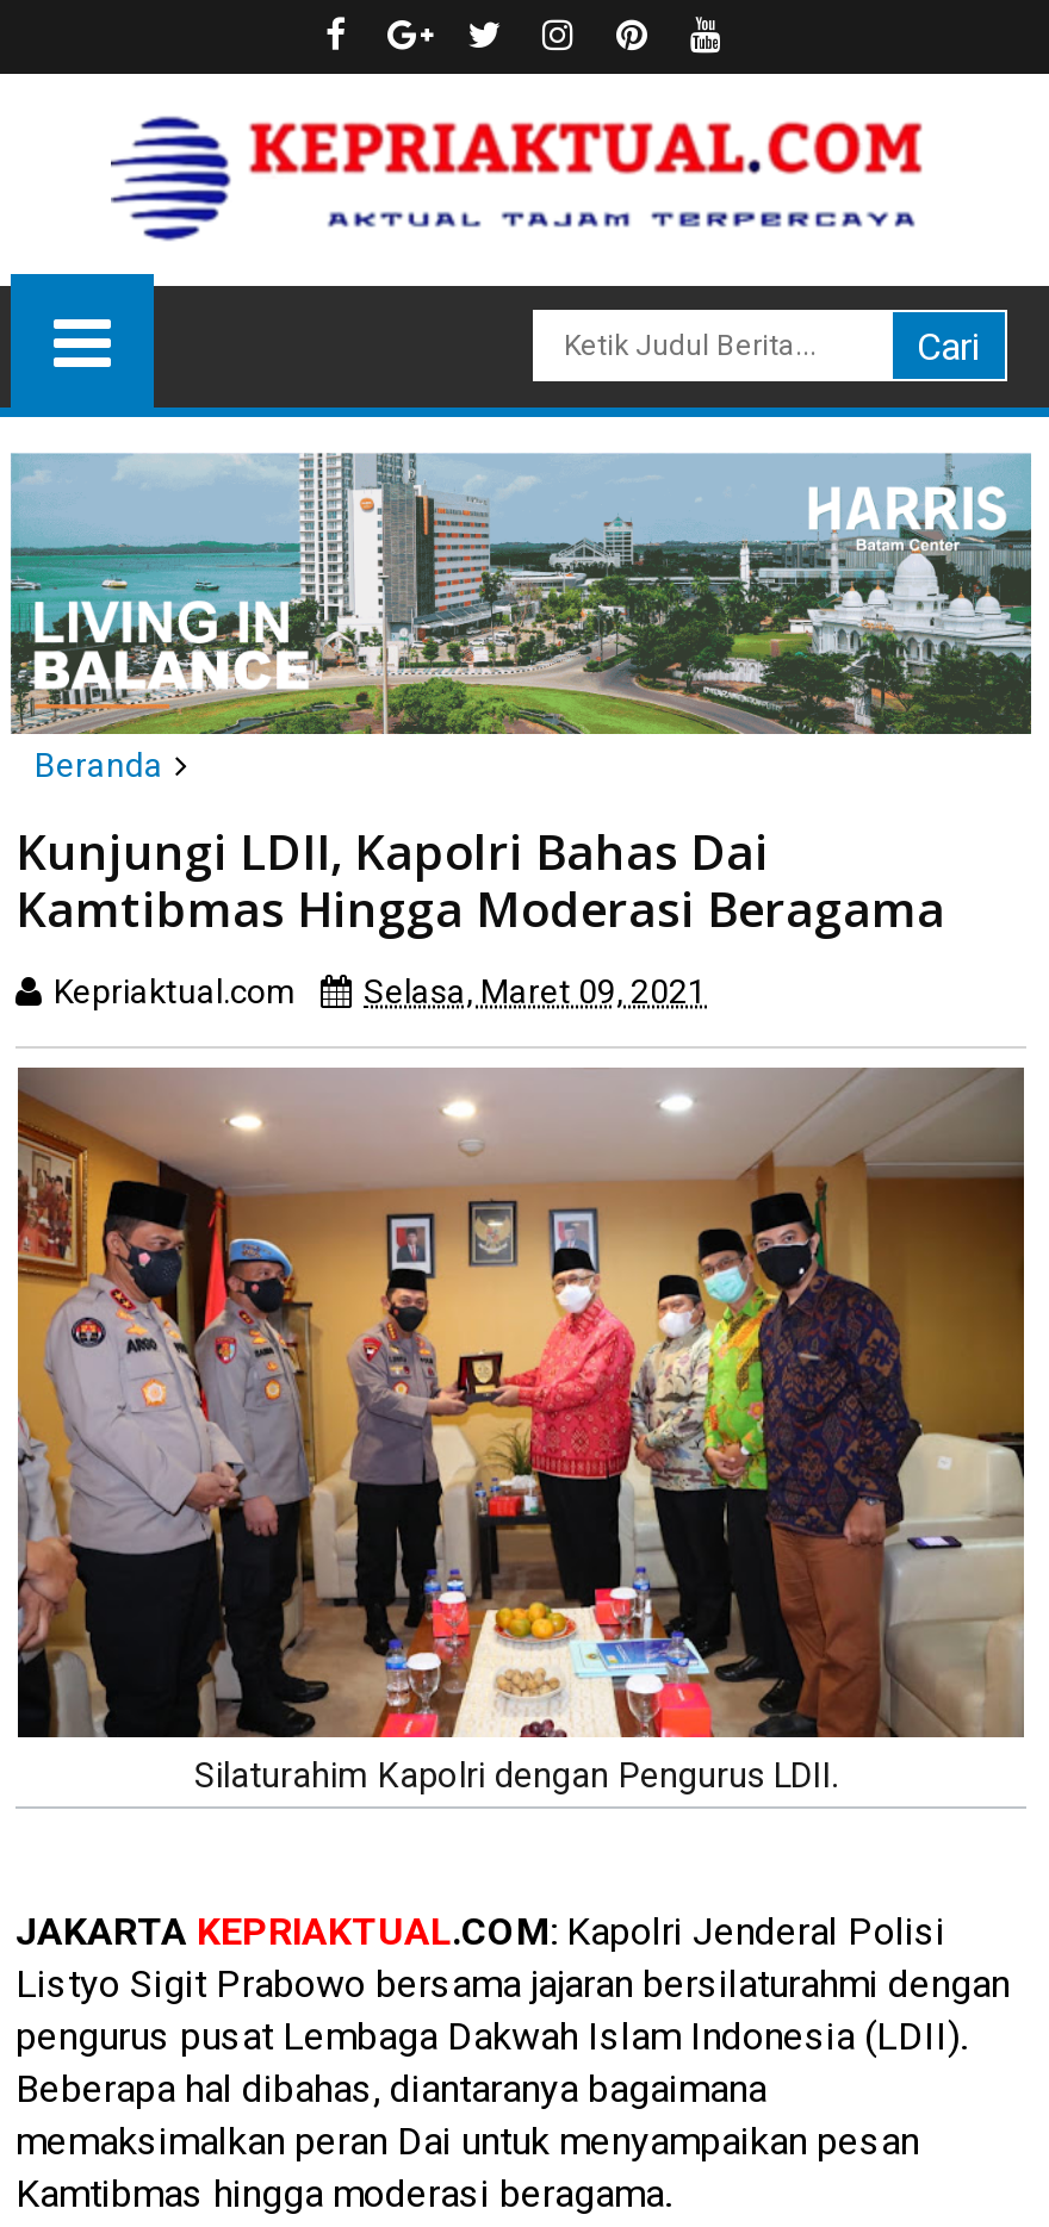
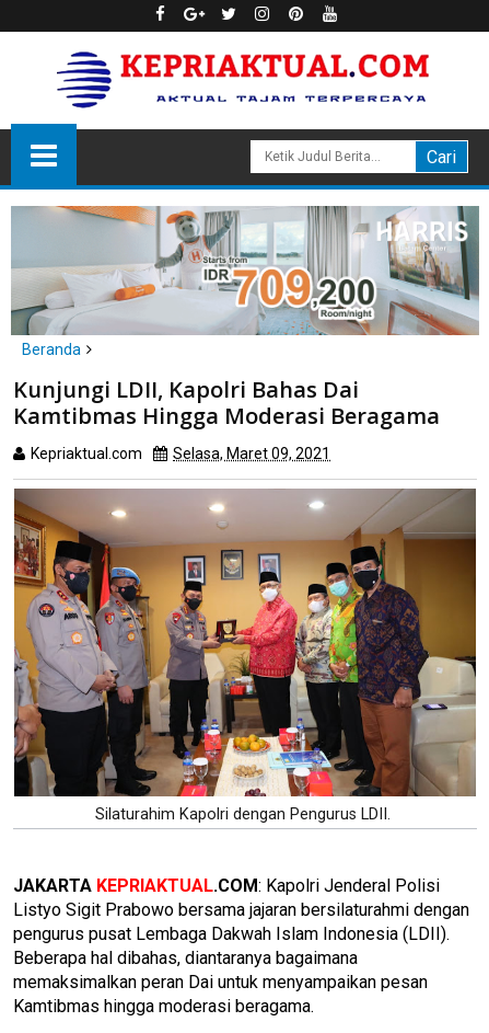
- [image]
+ [image]
